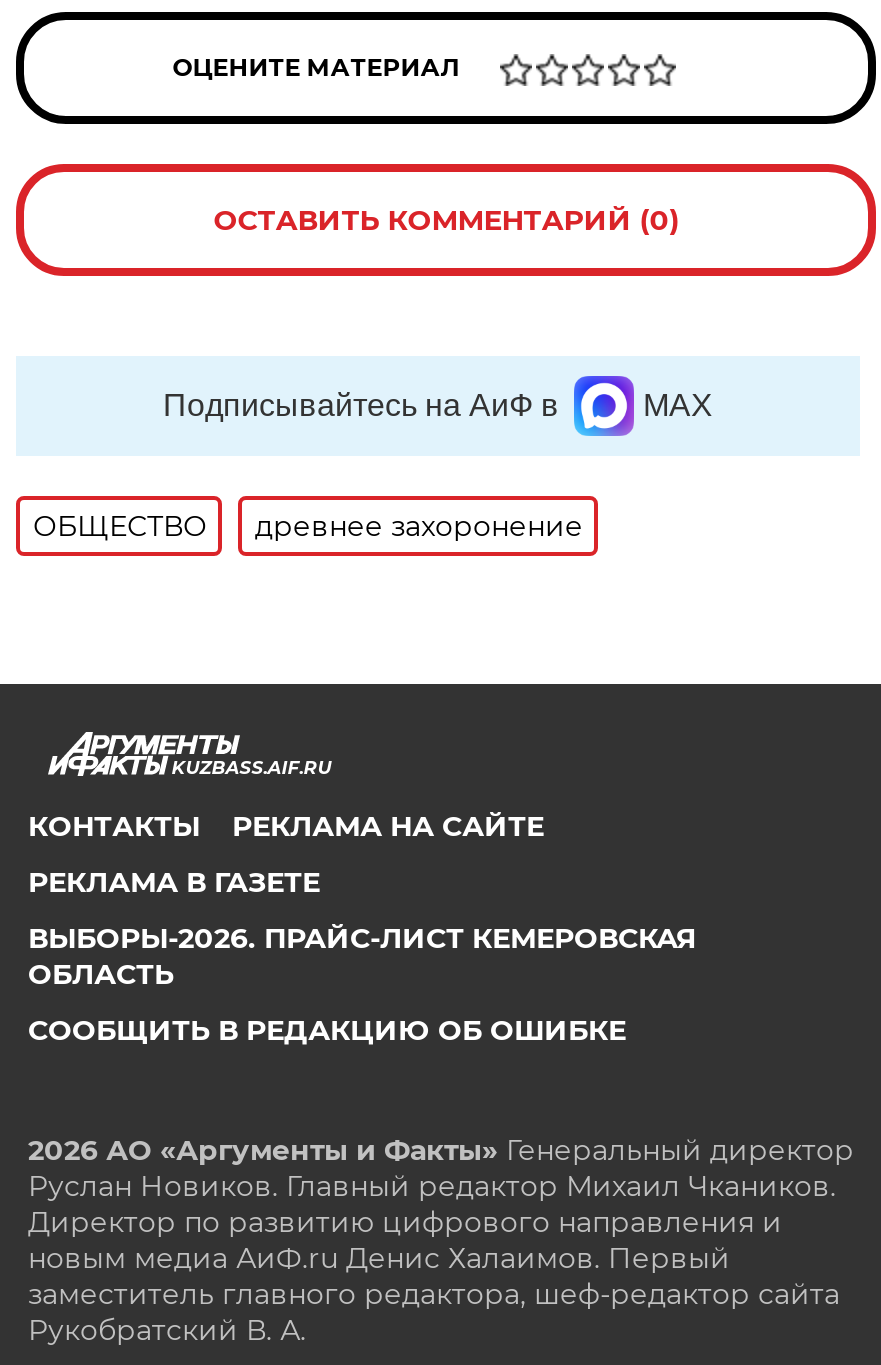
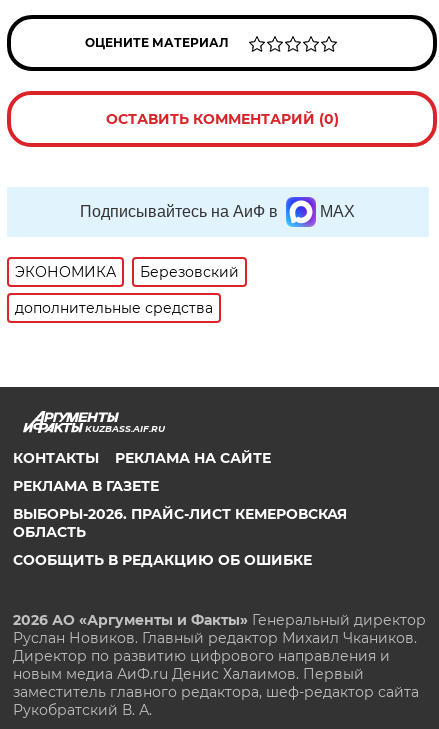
- ОБЩЕСТВО
- древнее захоронение
+ ЭКОНОМИКА
+ Березовский
+ дополнительные средства
